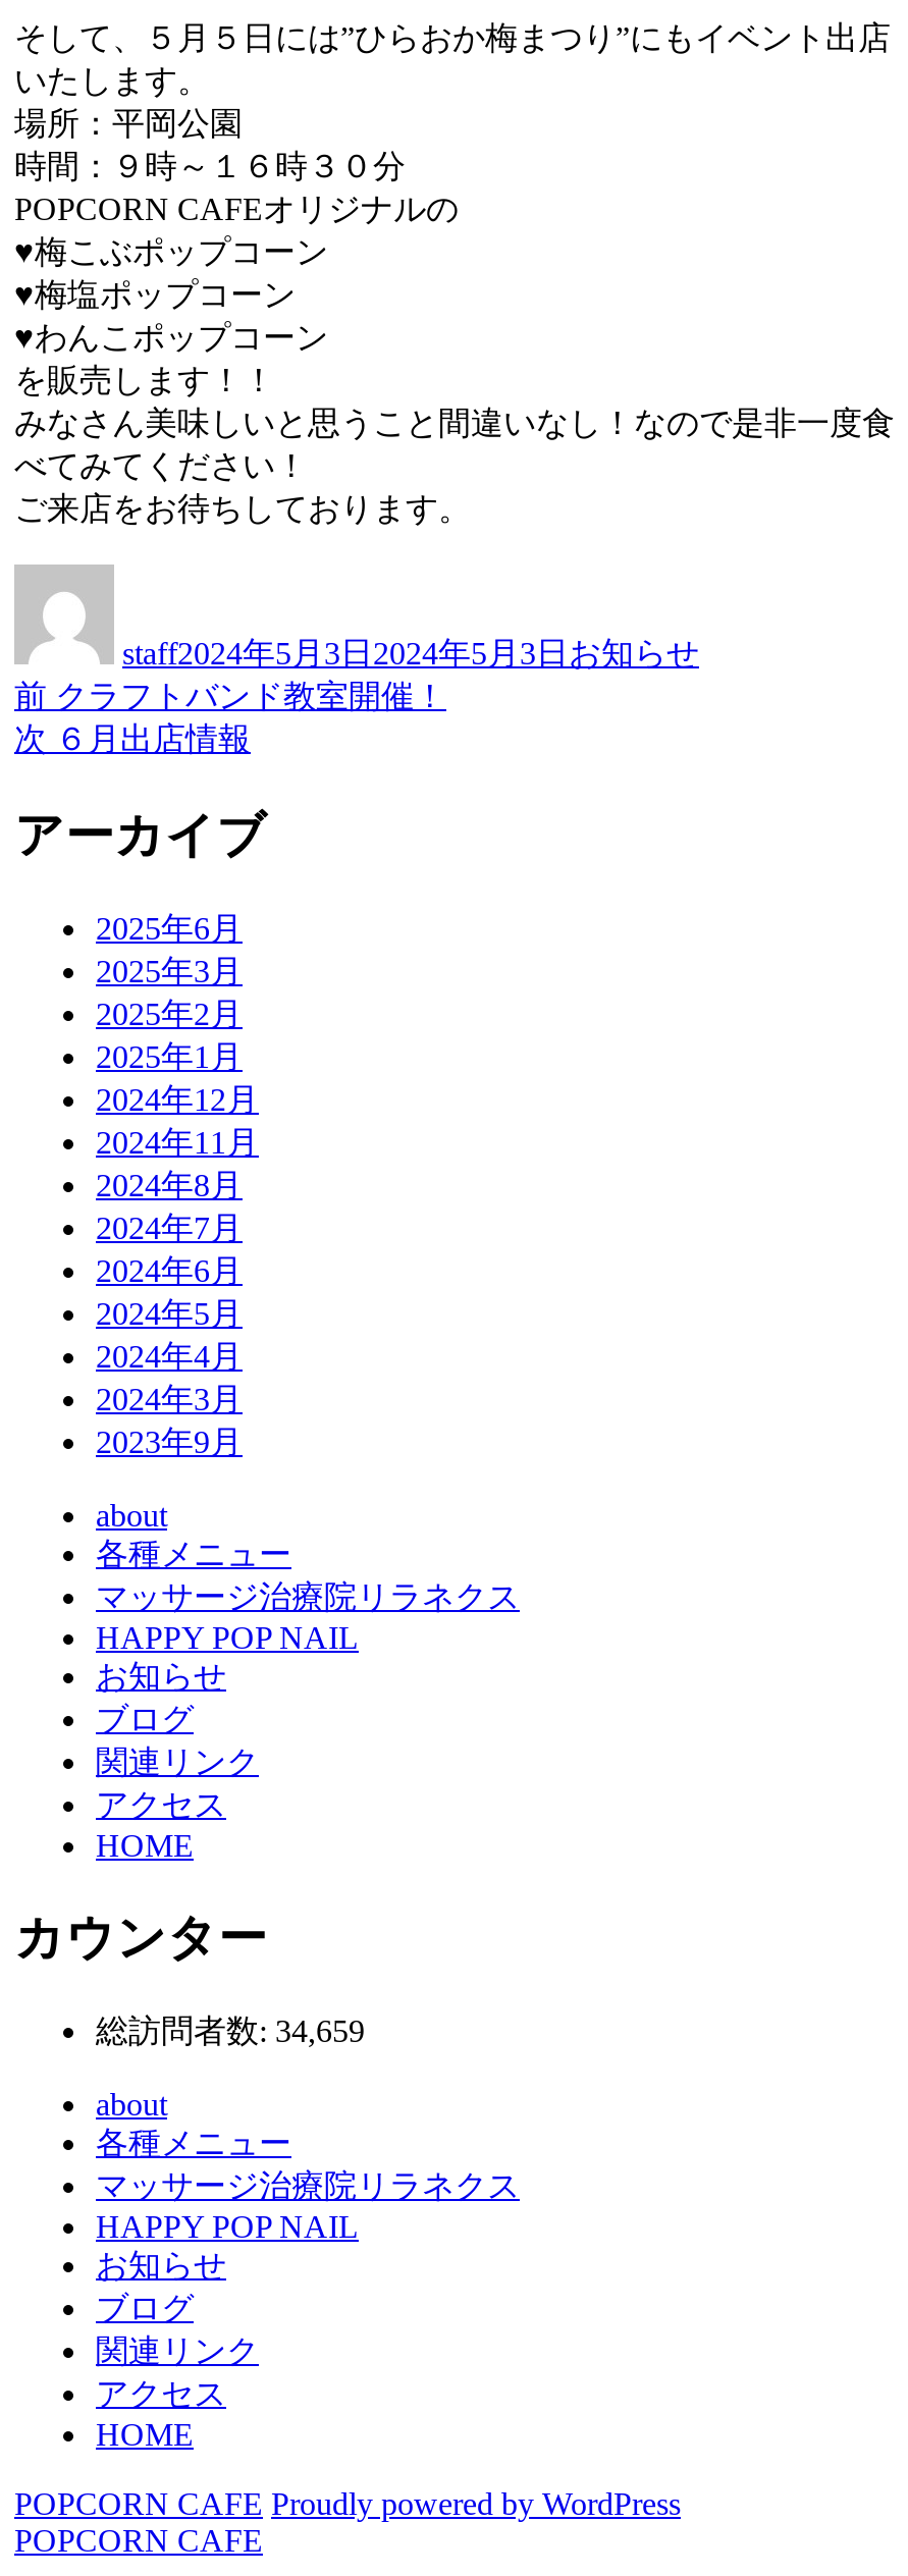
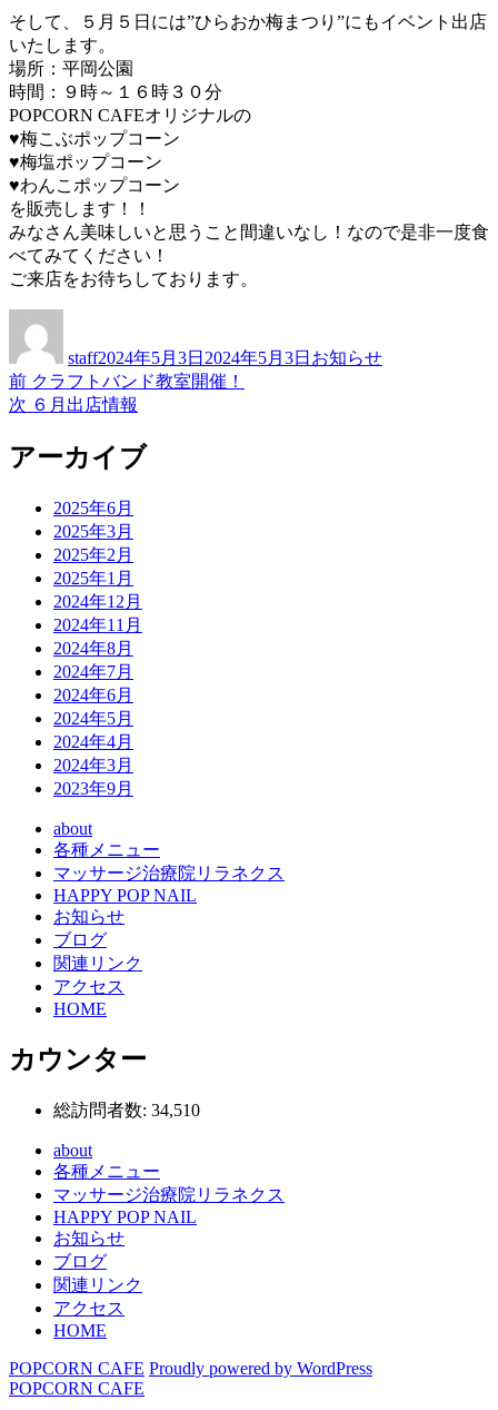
- 総訪問者数: 34,659
+ 総訪問者数: 34,510
